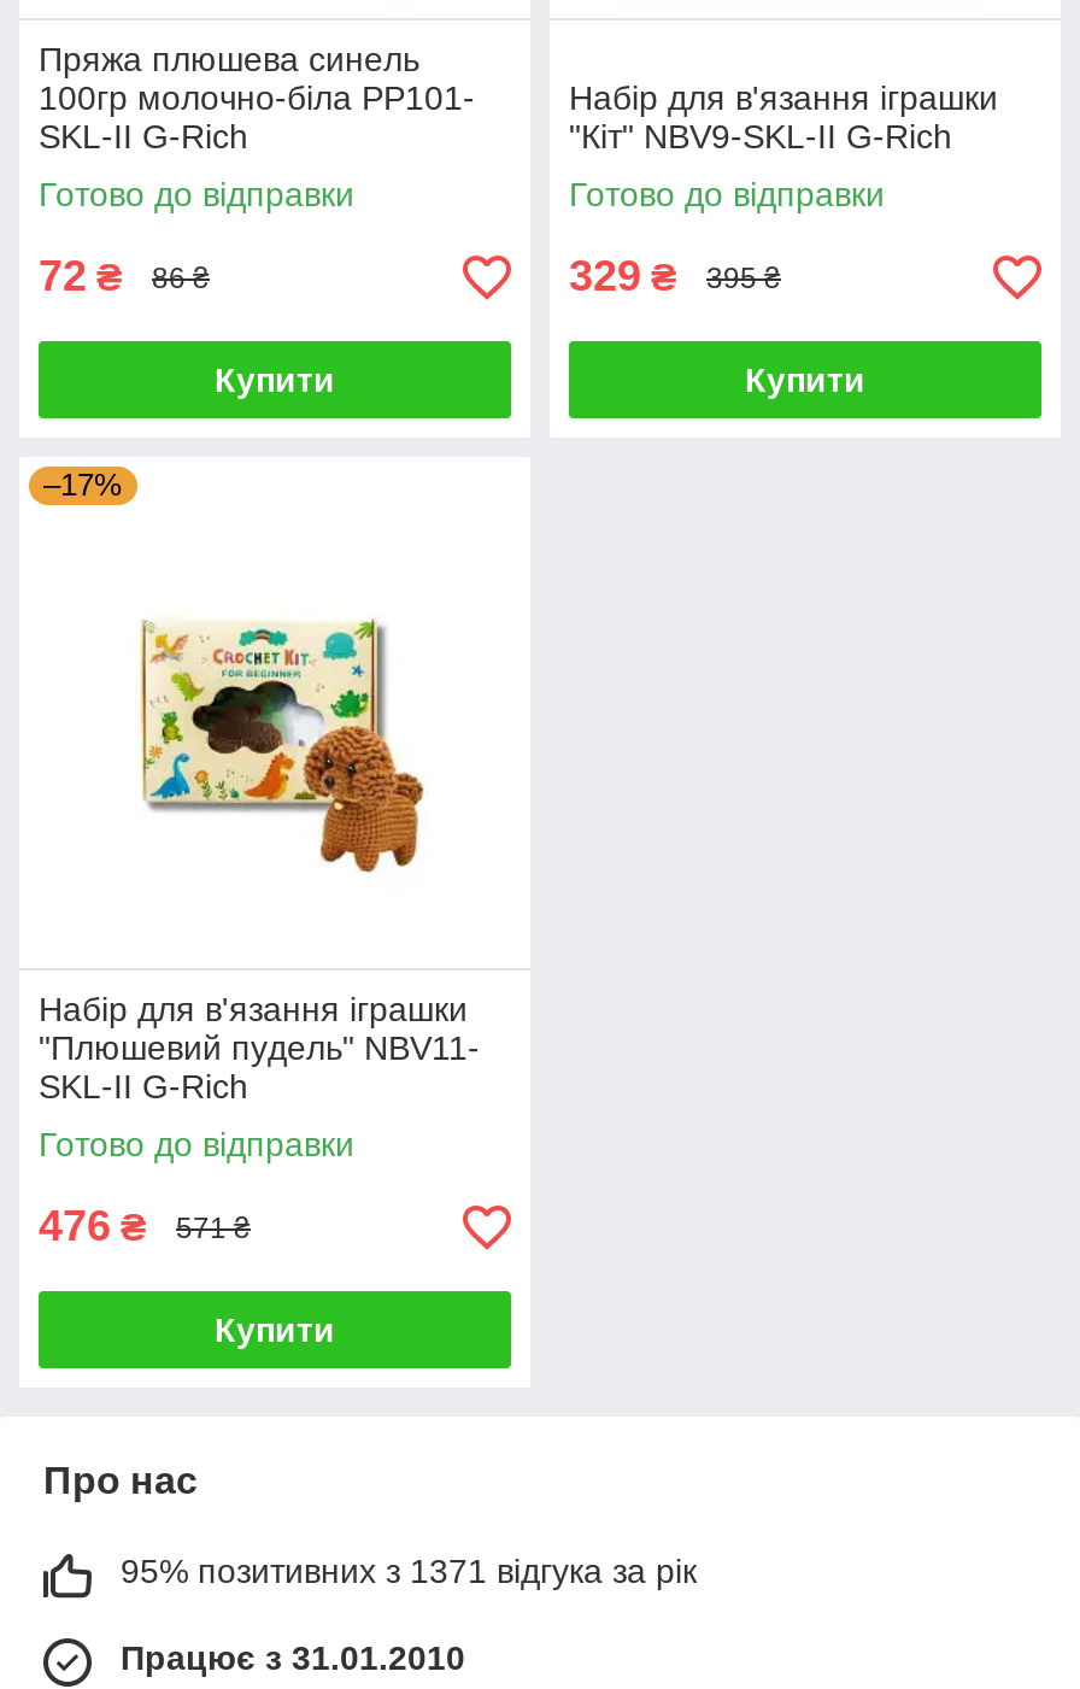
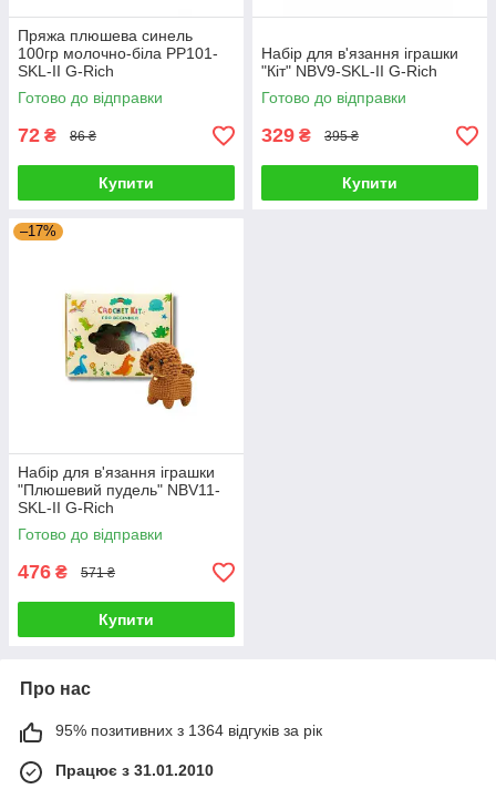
- 95% позитивних з 1371 відгука за рік
+ 95% позитивних з 1364 відгуків за рік
